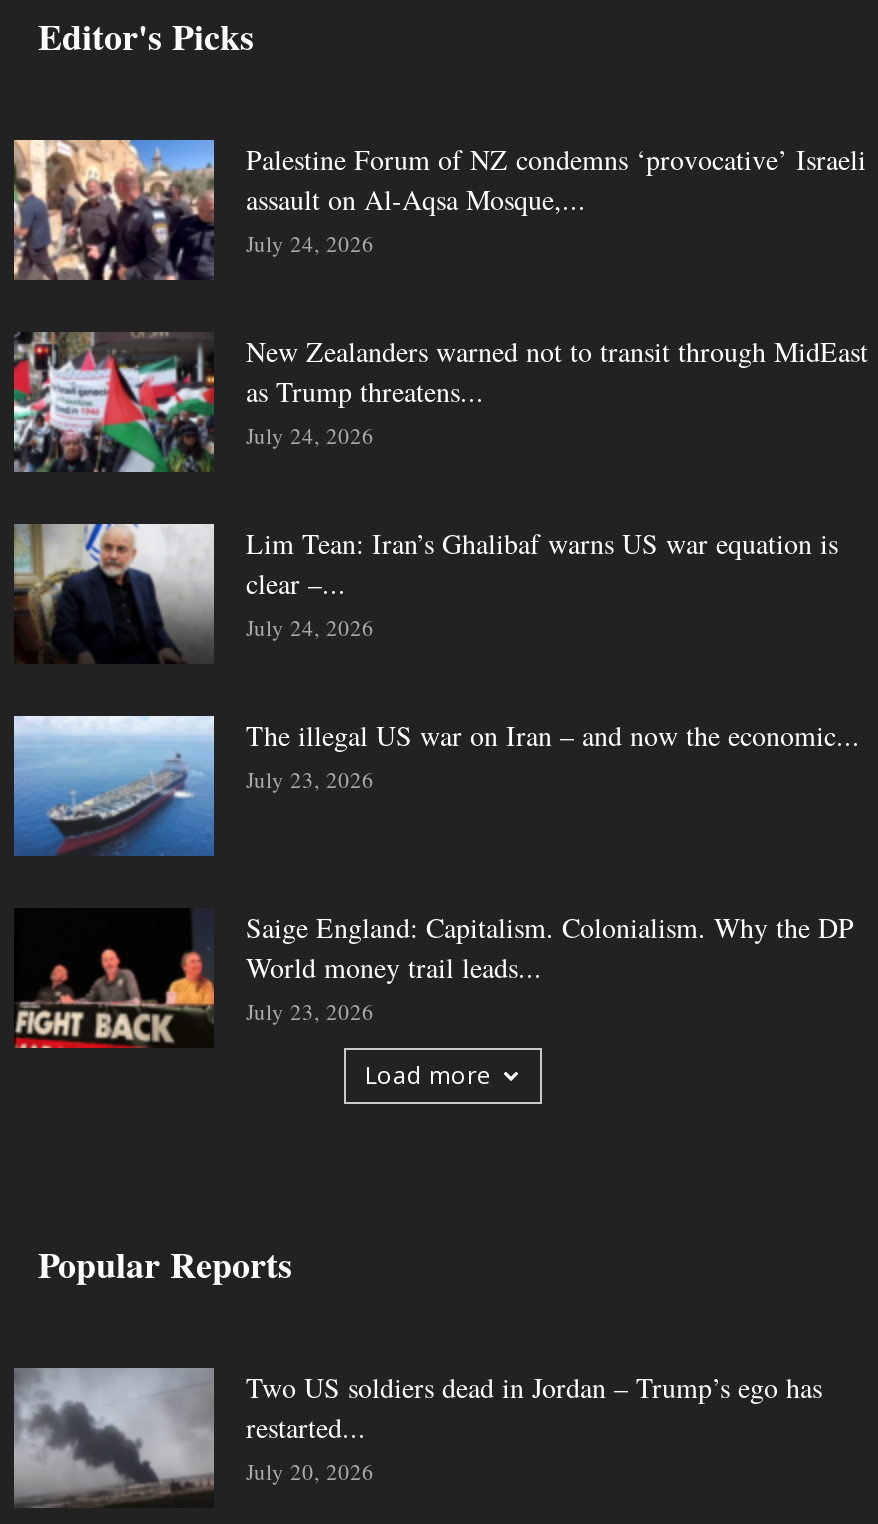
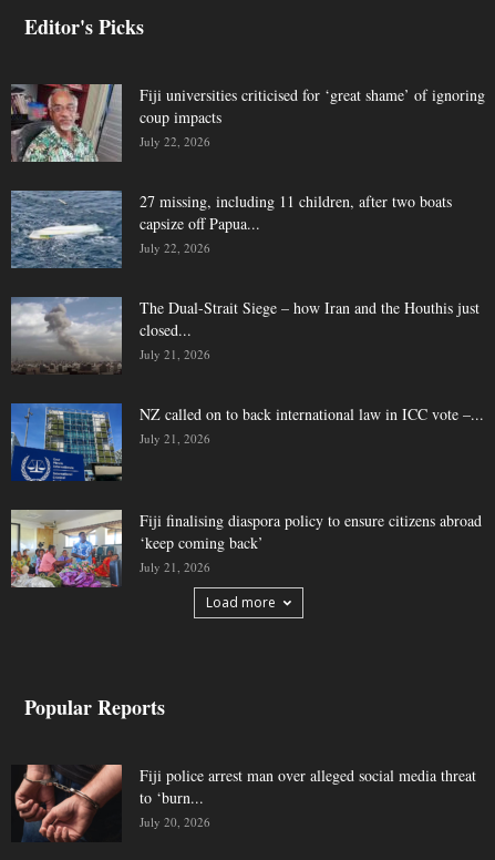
- [image]
- Palestine Forum of NZ condemns ‘provocative’ Israeli
- assault on Al-Aqsa Mosque,...
- July 24, 2026
+ [image]
+ Fiji universities criticised for ‘great shame’ of ignoring
+ coup impacts
+ July 22, 2026

- [image]
- New Zealanders warned not to transit through MidEast
- as Trump threatens...
- July 24, 2026
+ [image]
+ 27 missing, including 11 children, after two boats
+ capsize off Papua...
+ July 22, 2026

- [image]
- Lim Tean: Iran’s Ghalibaf warns US war equation is
- clear –...
- July 24, 2026
+ [image]
+ The Dual-Strait Siege – how Iran and the Houthis just
+ closed...
+ July 21, 2026

- [image]
- The illegal US war on Iran – and now the economic...
- July 23, 2026
+ [image]
+ NZ called on to back international law in ICC vote –...
+ July 21, 2026

- [image]
- Saige England: Capitalism. Colonialism. Why the DP
- World money trail leads...
- July 23, 2026
+ [image]
+ Fiji finalising diaspora policy to ensure citizens abroad
+ ‘keep coming back’
+ July 21, 2026

- [image]
- Two US soldiers dead in Jordan – Trump’s ego has
- restarted...
+ [image]
+ Fiji police arrest man over alleged social media threat
+ to ‘burn...
